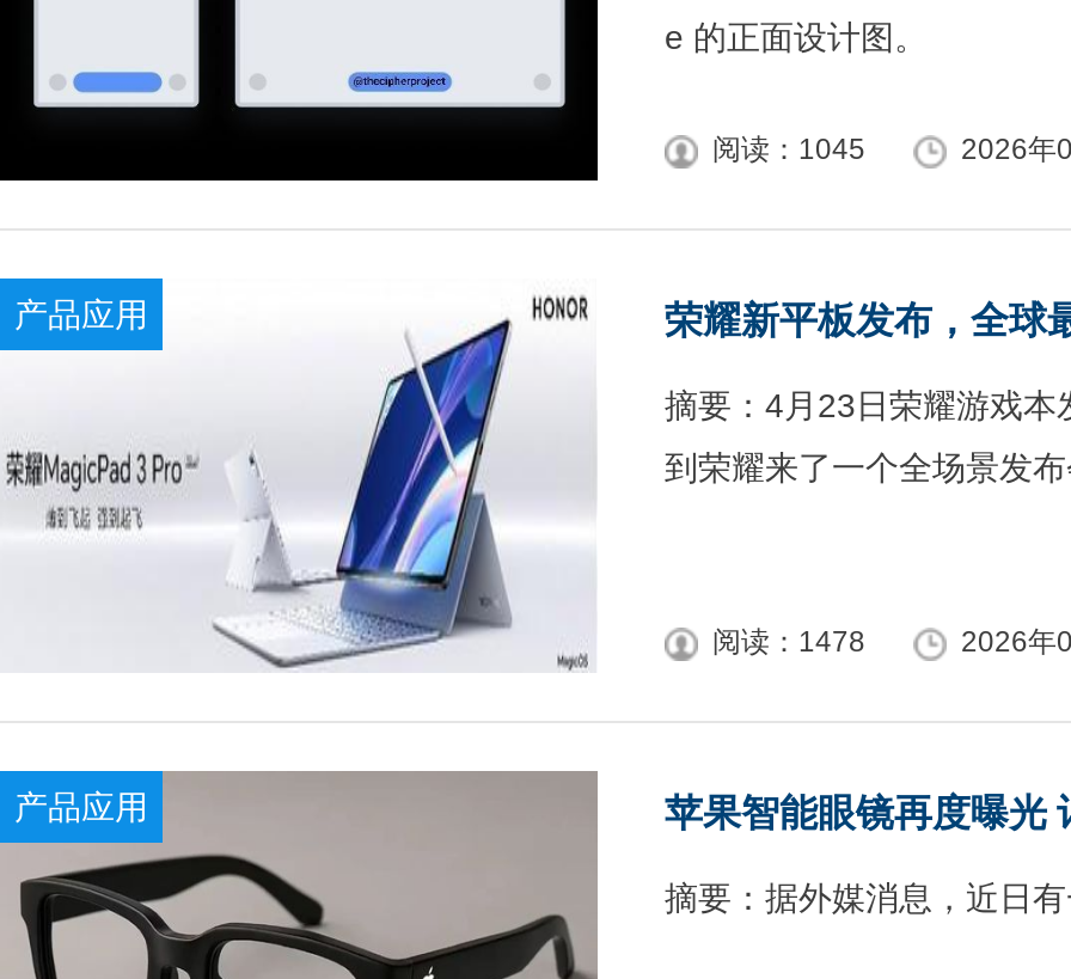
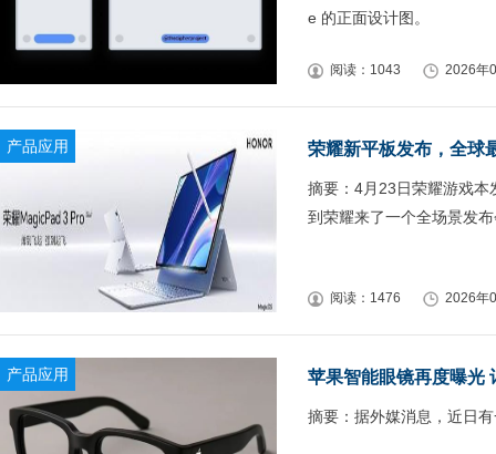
- 阅读：1045
+ 阅读：1043

- 阅读：1478
+ 阅读：1476
